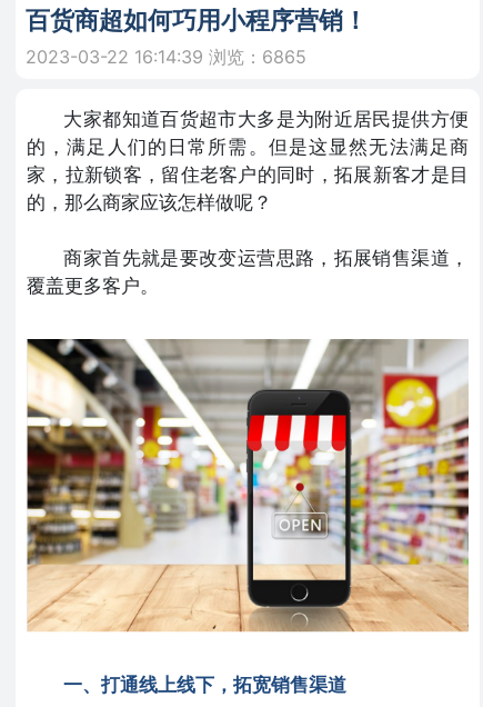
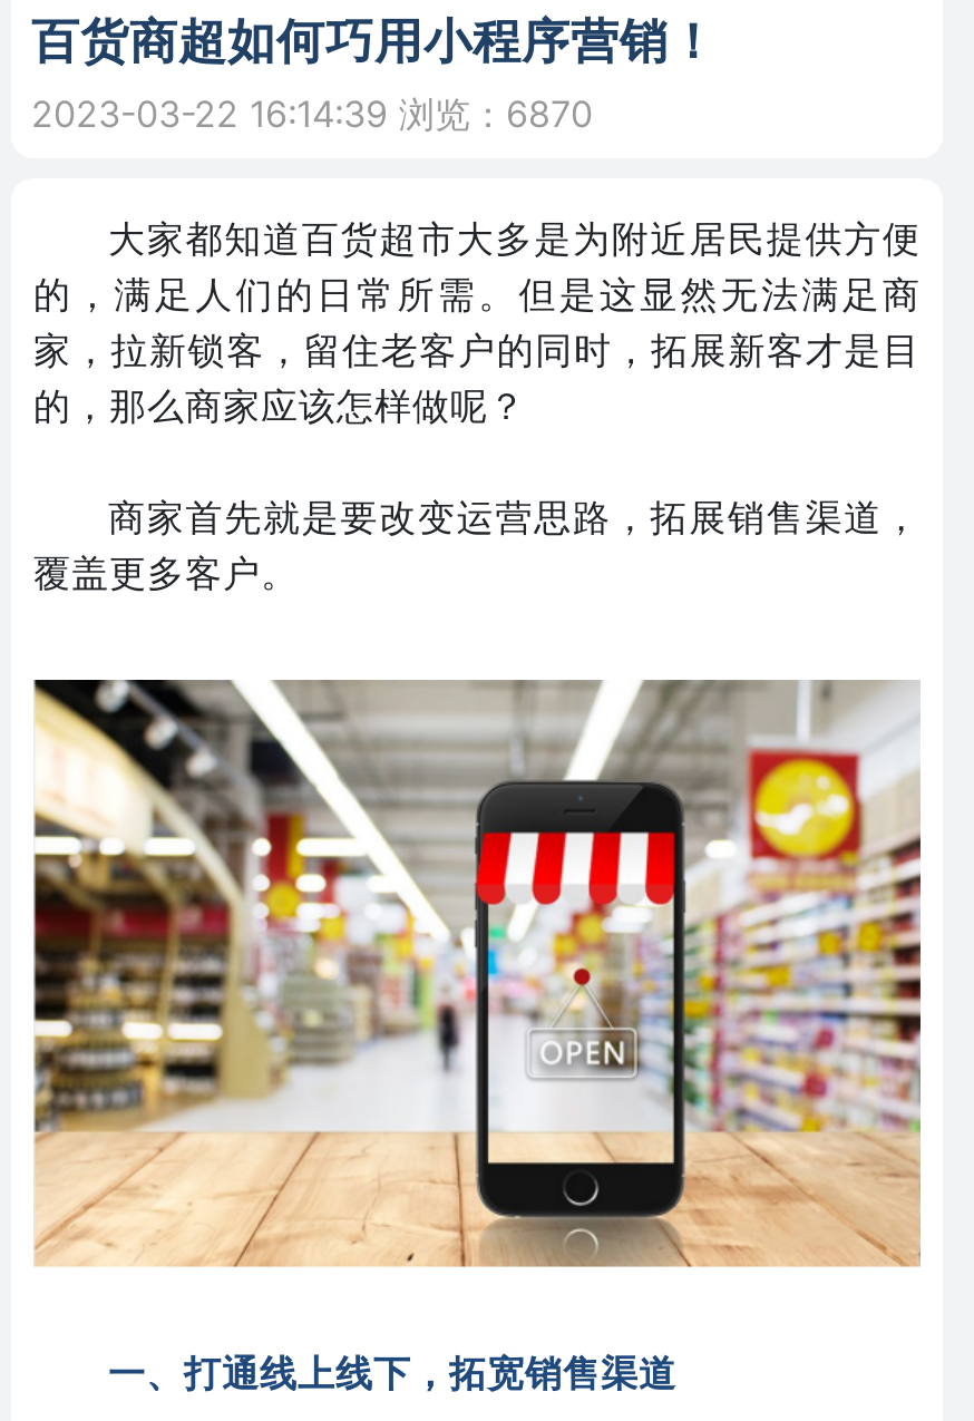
- 2023-03-22 16:14:39 浏览：6865
+ 2023-03-22 16:14:39 浏览：6870
